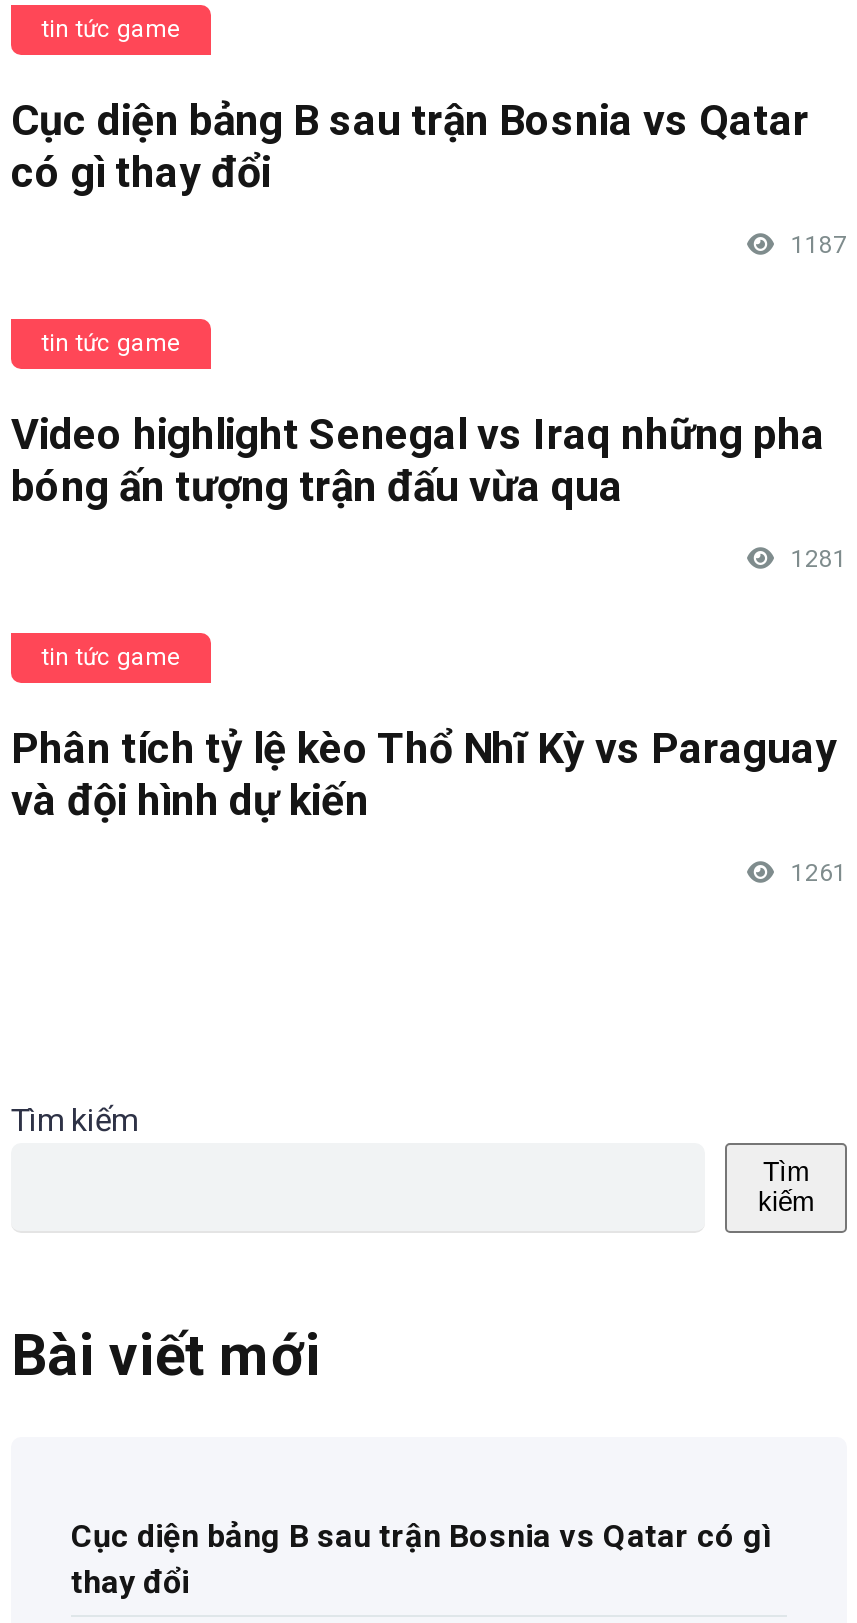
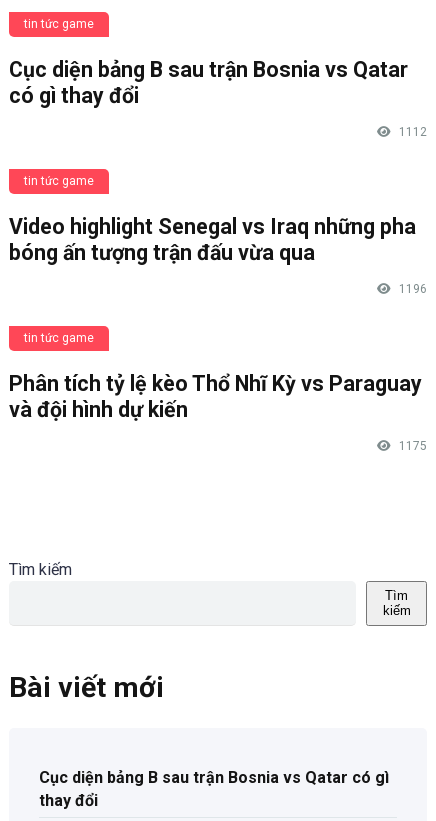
- 1187
+ 1112

- 1281
+ 1196

- 1261
+ 1175
